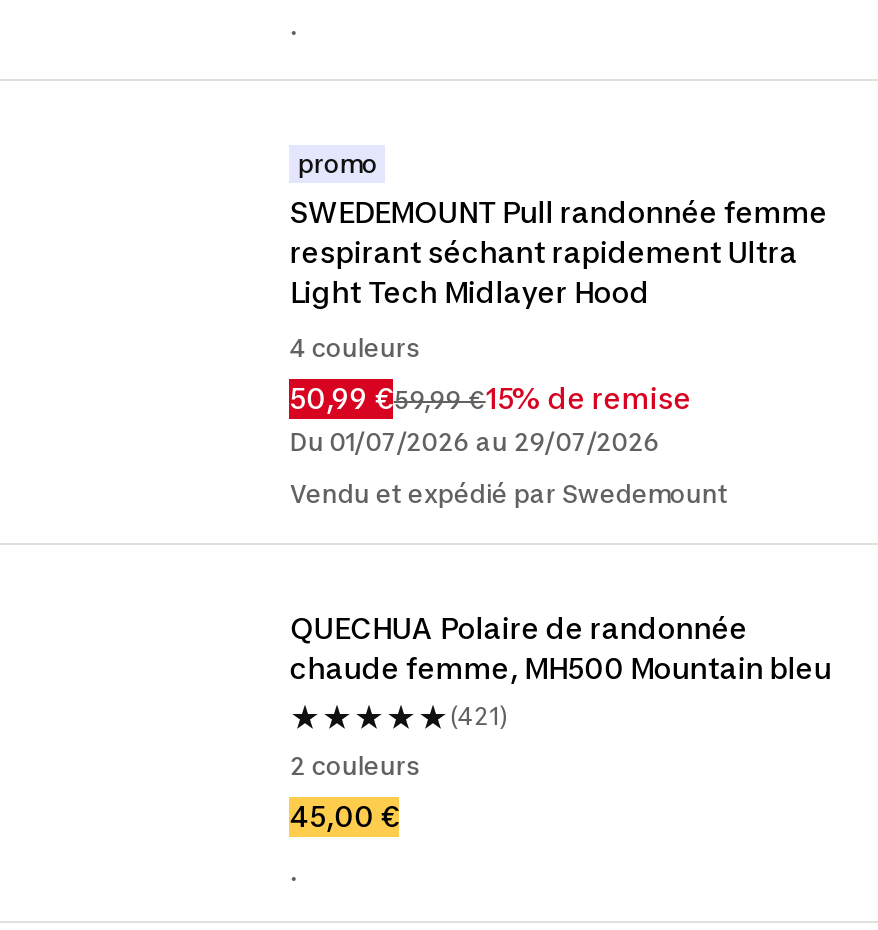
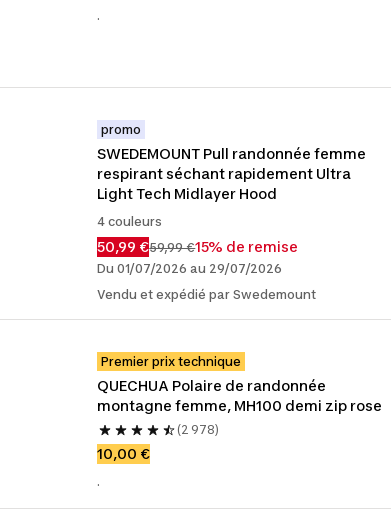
+ Premier prix technique

moved down: QUECHUA Polaire de randonnée

- chaude femme, MH500 Mountain bleu
- (421)
- 2 couleurs
- 45,00 €
+ montagne femme, MH100 demi zip rose
+ (2 978)
+ 10,00 €
